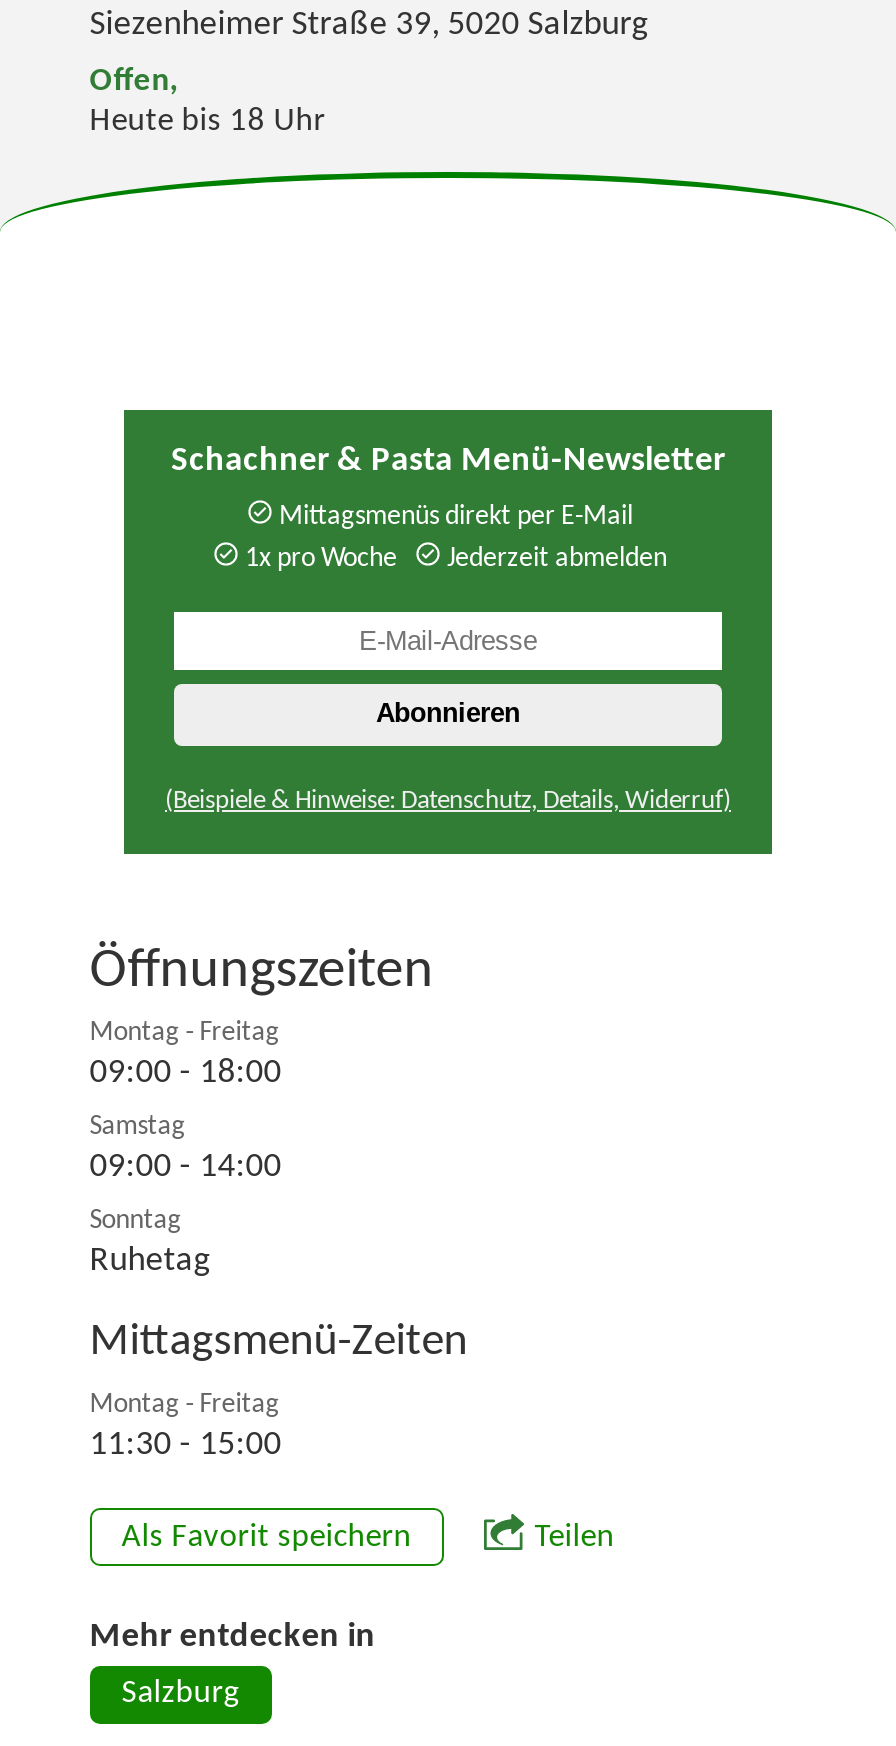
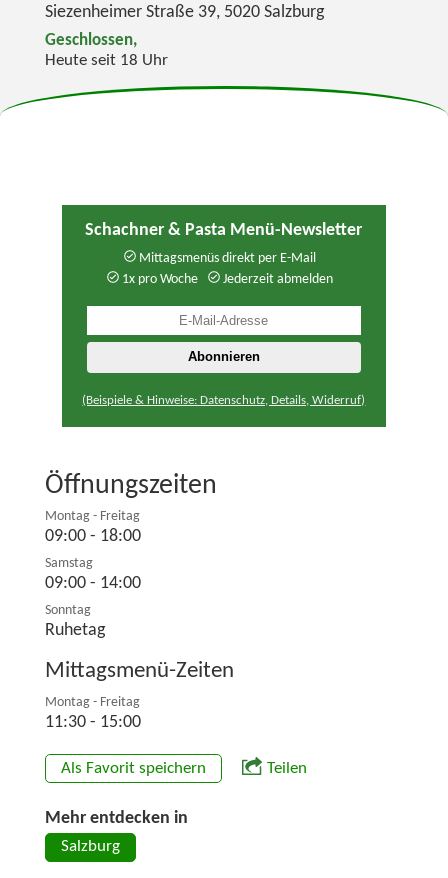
- Offen,
- Heute bis 18 Uhr
+ Geschlossen,
+ Heute seit 18 Uhr
